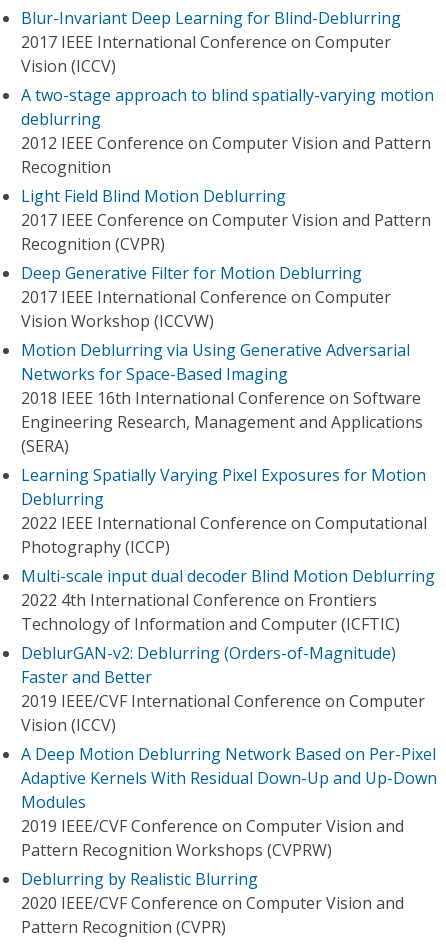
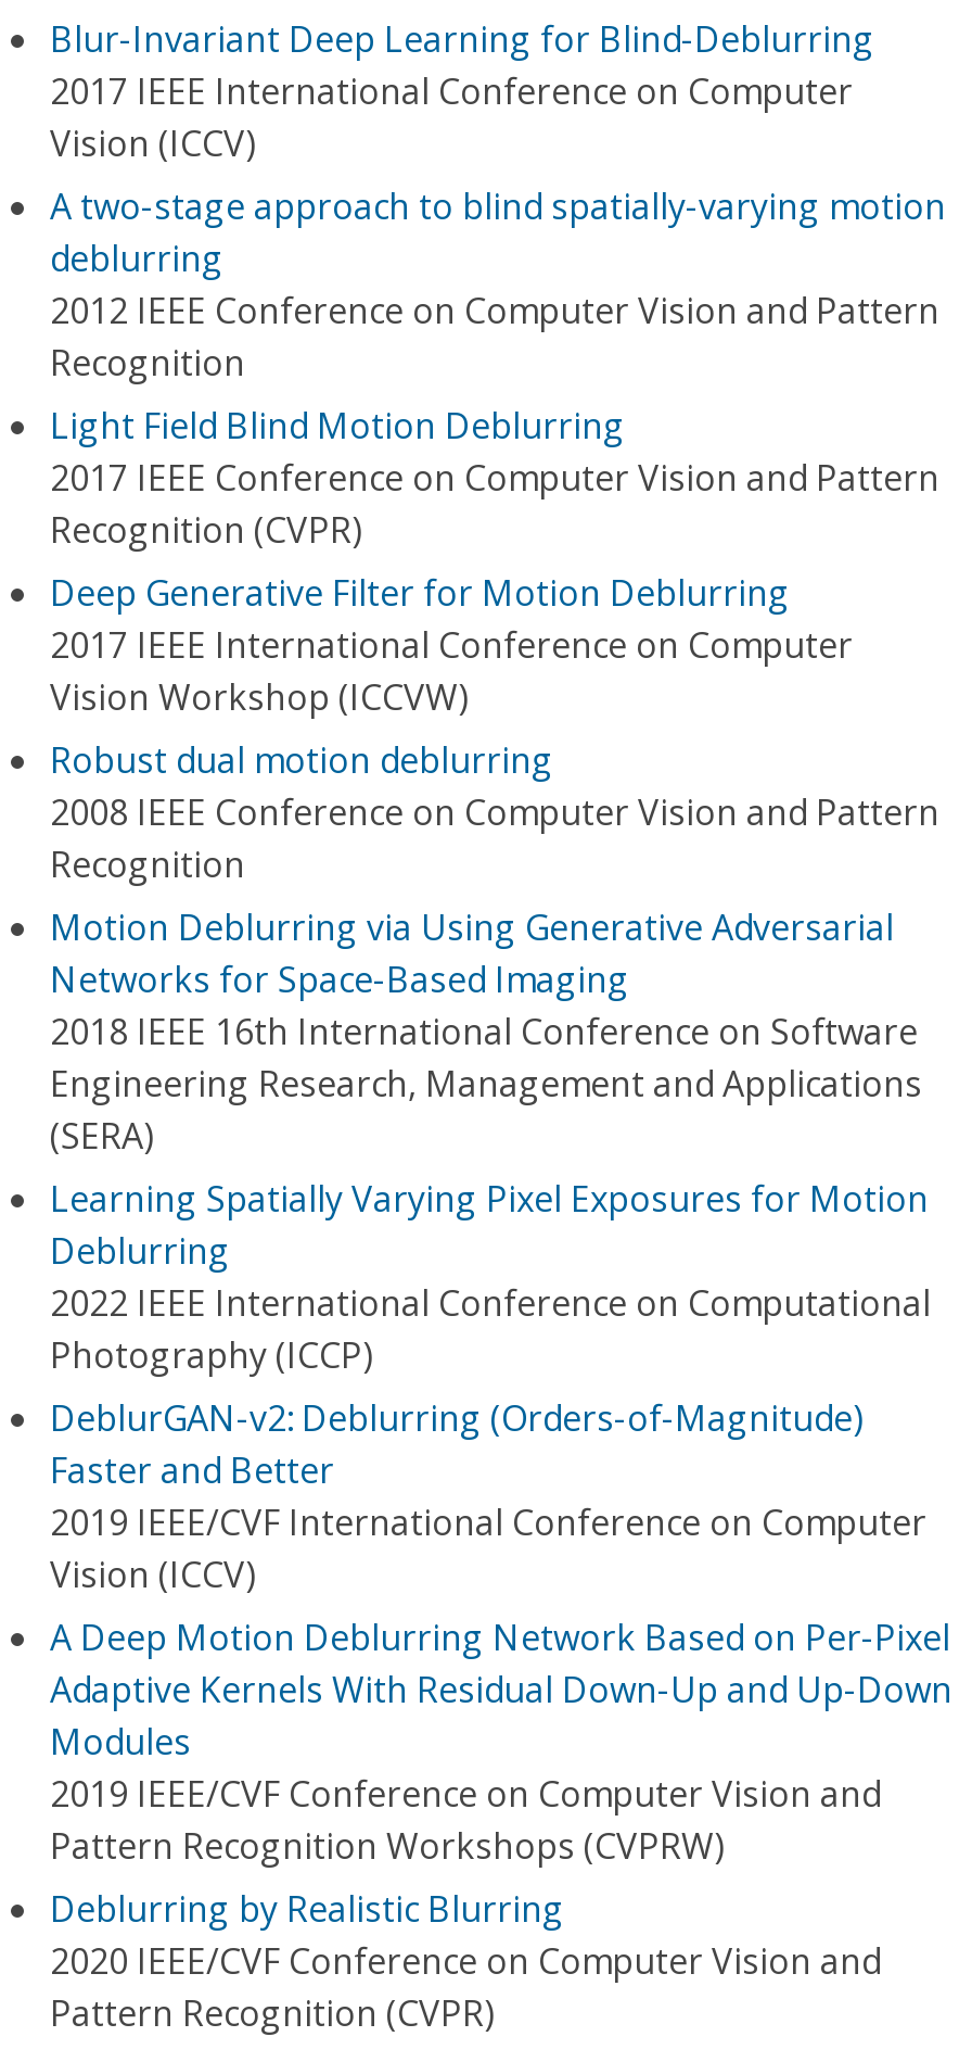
+ Robust dual motion deblurring
+ 2008 IEEE Conference on Computer Vision and Pattern
+ Recognition

moved down: Motion Deblurring via Using Generative Adversarial | Networks for Space-Based Imaging | 2018 IEEE 16th International Conference on Software | ... | 2022 IEEE International Conference on Computational | Photography (ICCP)

- Multi-scale input dual decoder Blind Motion Deblurring
- 2022 4th International Conference on Frontiers
- Technology of Information and Computer (ICFTIC)
